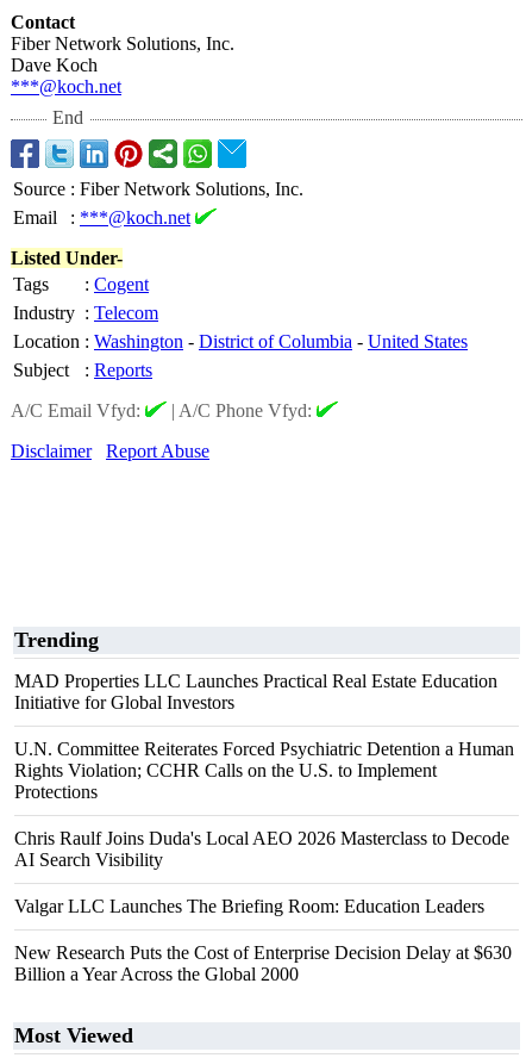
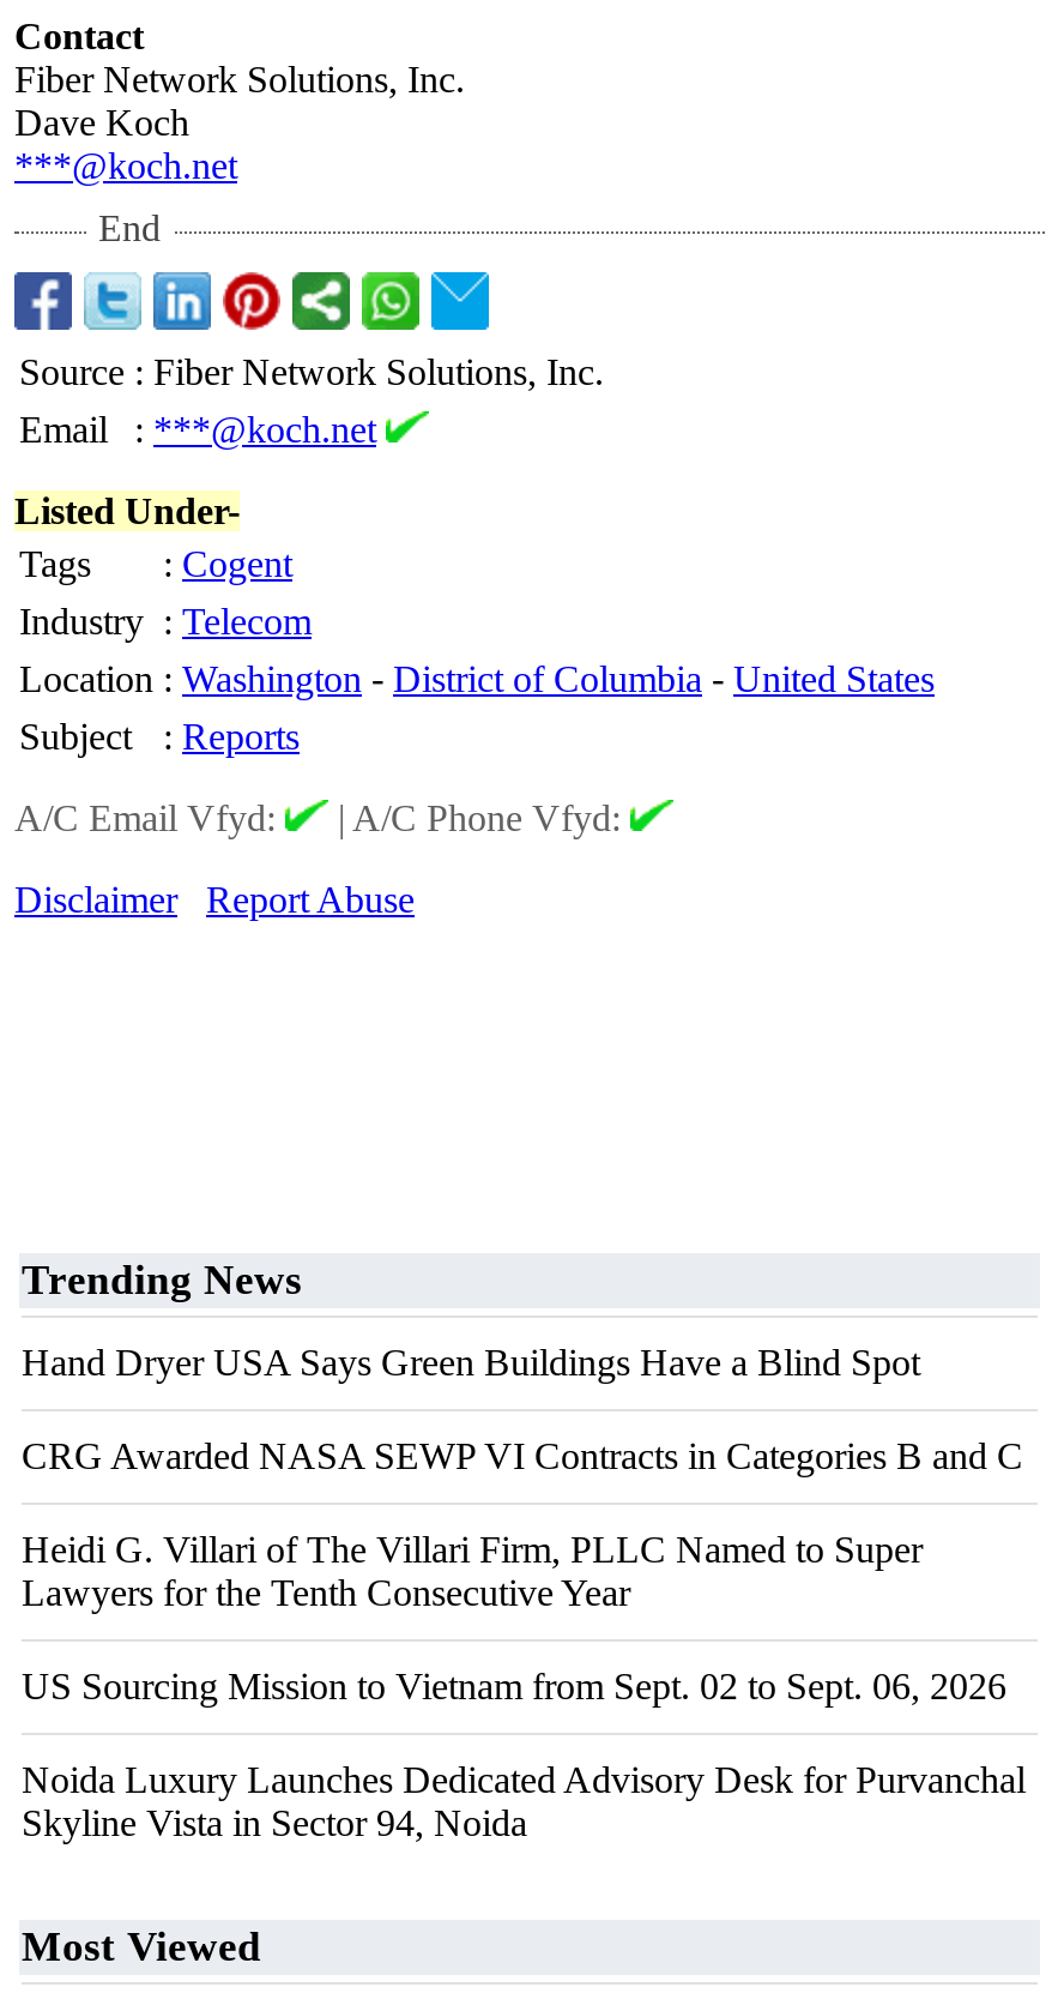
- Trending
+ Trending News

- MAD Properties LLC Launches Practical Real Estate Education
- Initiative for Global Investors
+ Hand Dryer USA Says Green Buildings Have a Blind Spot

- U.N. Committee Reiterates Forced Psychiatric Detention a Human
- Rights Violation; CCHR Calls on the U.S. to Implement
- Protections
+ CRG Awarded NASA SEWP VI Contracts in Categories B and C

- Chris Raulf Joins Duda's Local AEO 2026 Masterclass to Decode
- AI Search Visibility
+ Heidi G. Villari of The Villari Firm, PLLC Named to Super
+ Lawyers for the Tenth Consecutive Year

- Valgar LLC Launches The Briefing Room: Education Leaders
+ US Sourcing Mission to Vietnam from Sept. 02 to Sept. 06, 2026

- New Research Puts the Cost of Enterprise Decision Delay at $630
- Billion a Year Across the Global 2000
+ Noida Luxury Launches Dedicated Advisory Desk for Purvanchal
+ Skyline Vista in Sector 94, Noida
